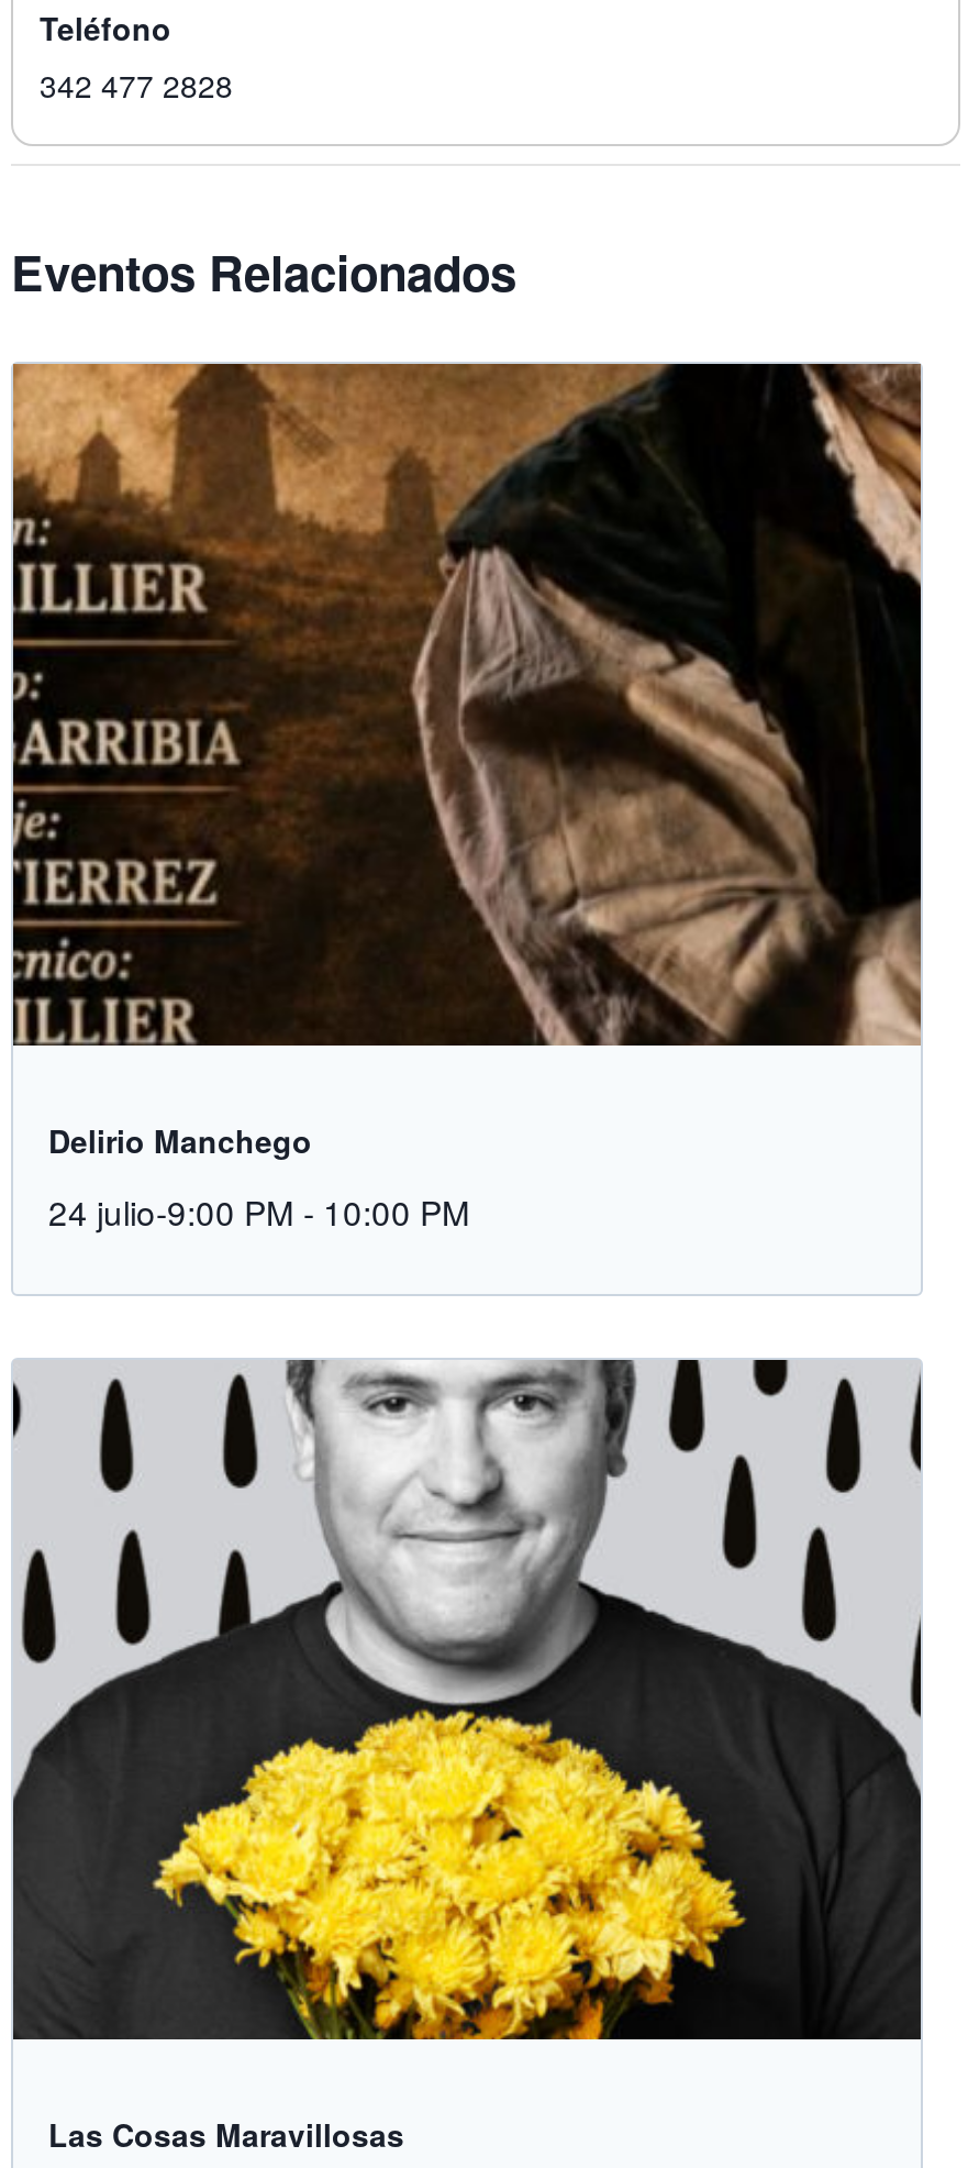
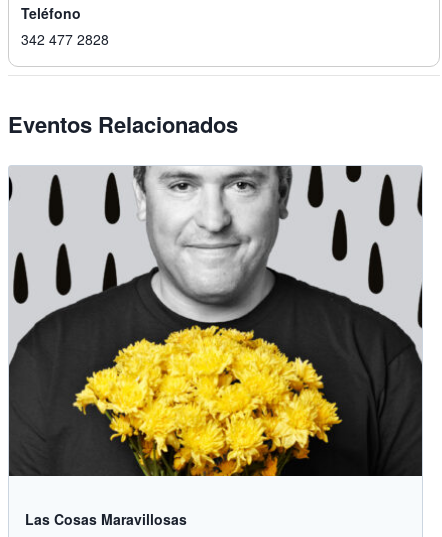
- [image]
- Delirio Manchego
- 24 julio-9:00 PM - 10:00 PM
